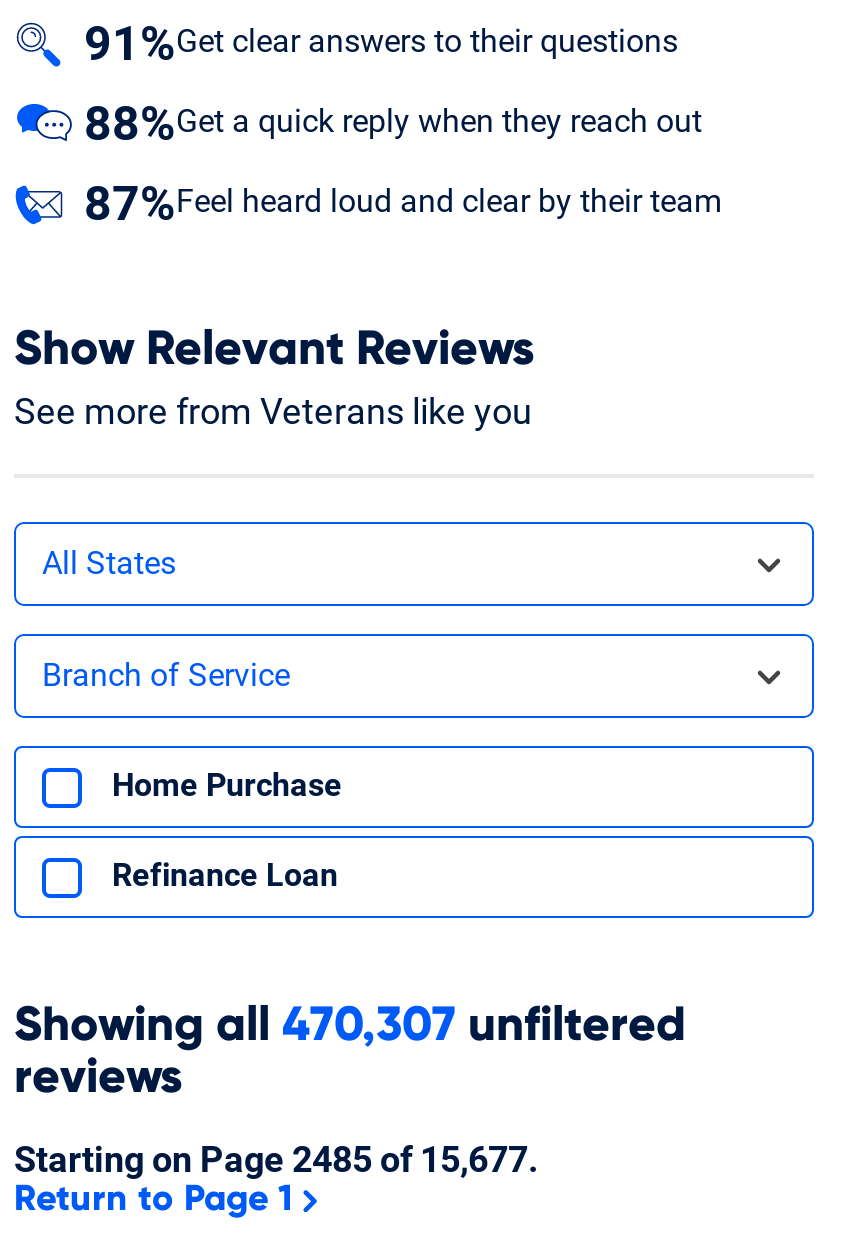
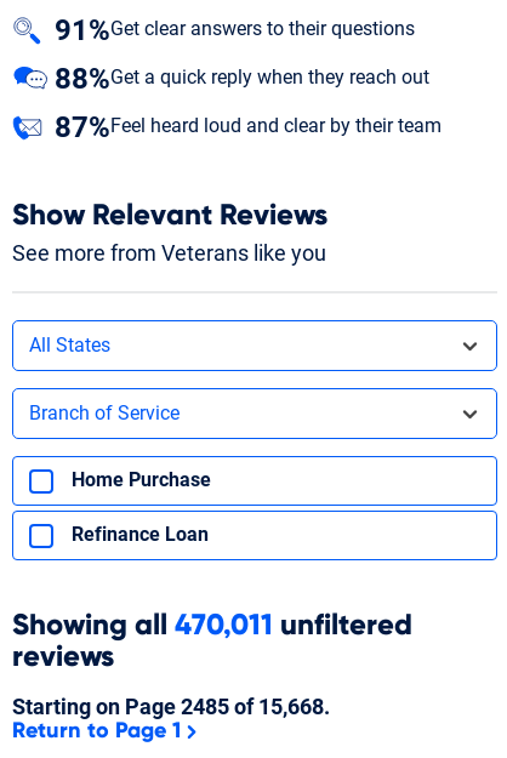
- Showing all 470,307 unfiltered
+ Showing all 470,011 unfiltered

- Starting on Page 2485 of 15,677.
+ Starting on Page 2485 of 15,668.
